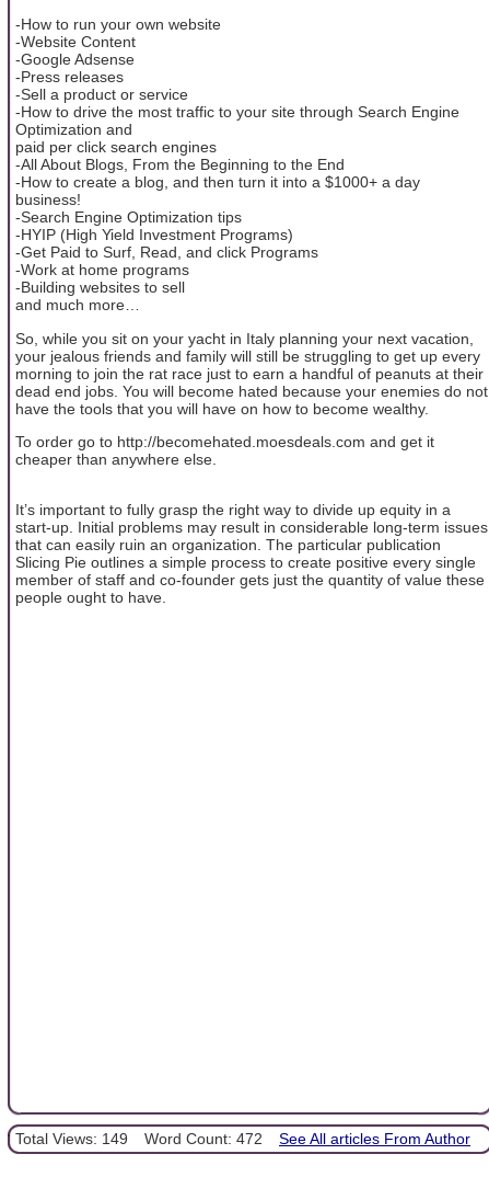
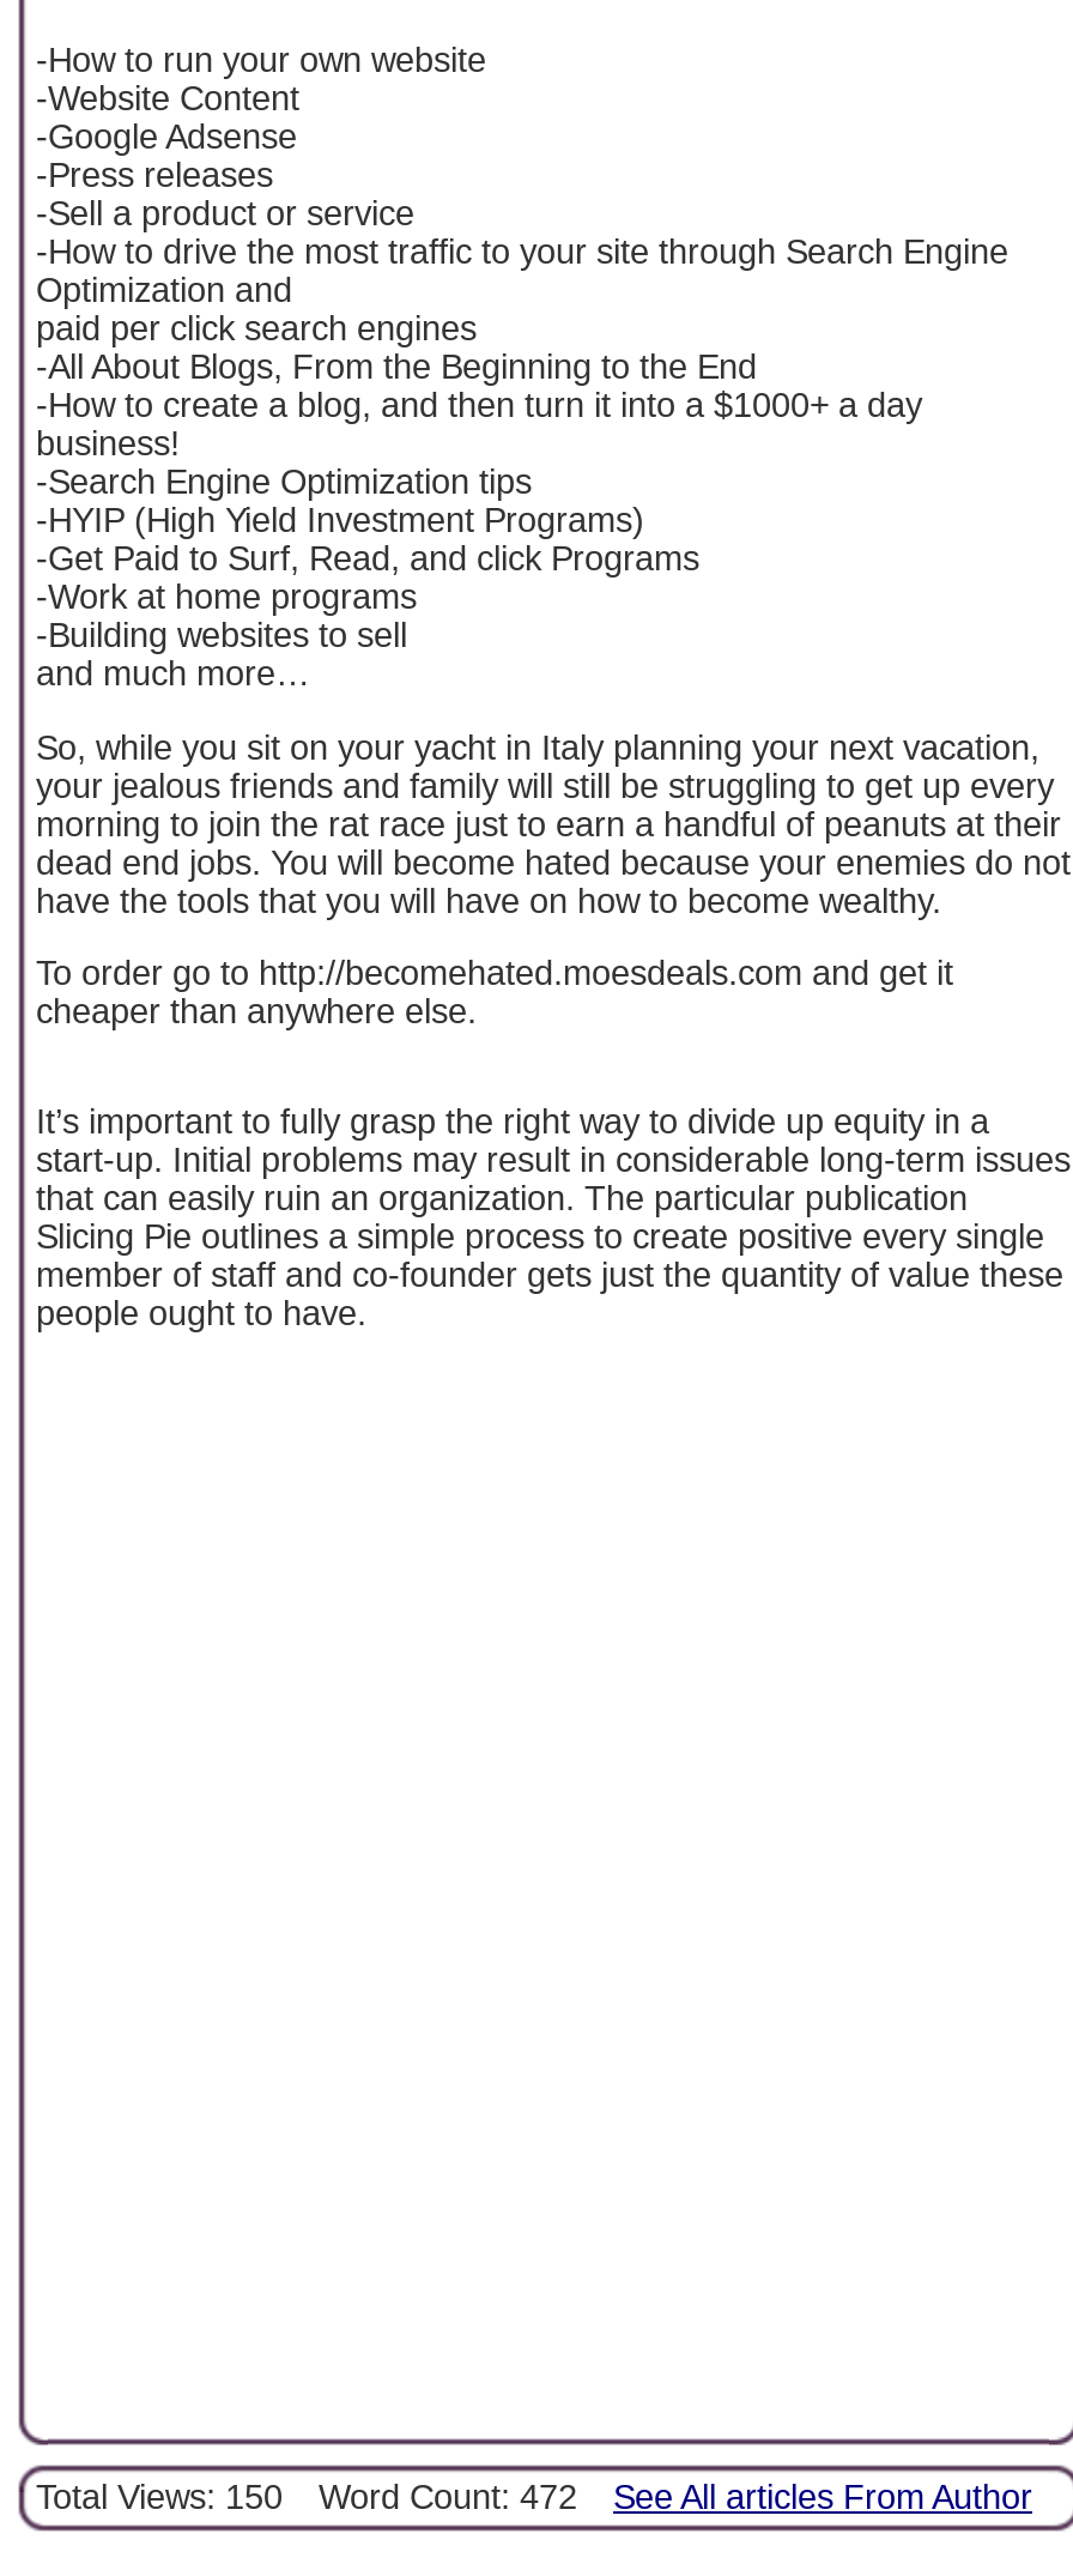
- Total Views: 149 Word Count: 472 See All articles From Author
+ Total Views: 150 Word Count: 472 See All articles From Author
